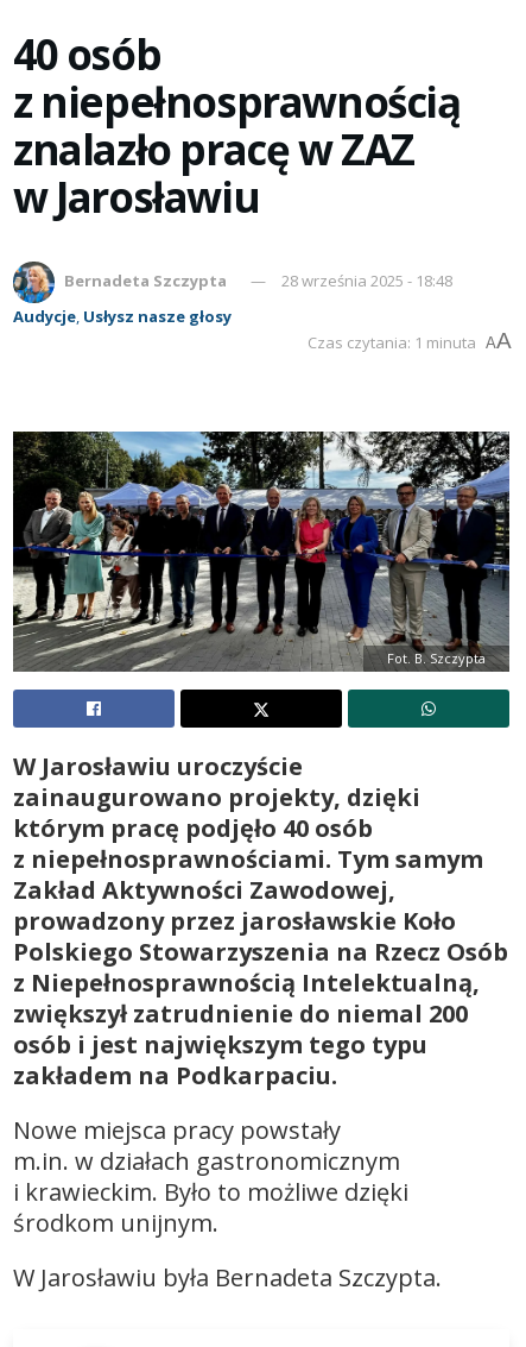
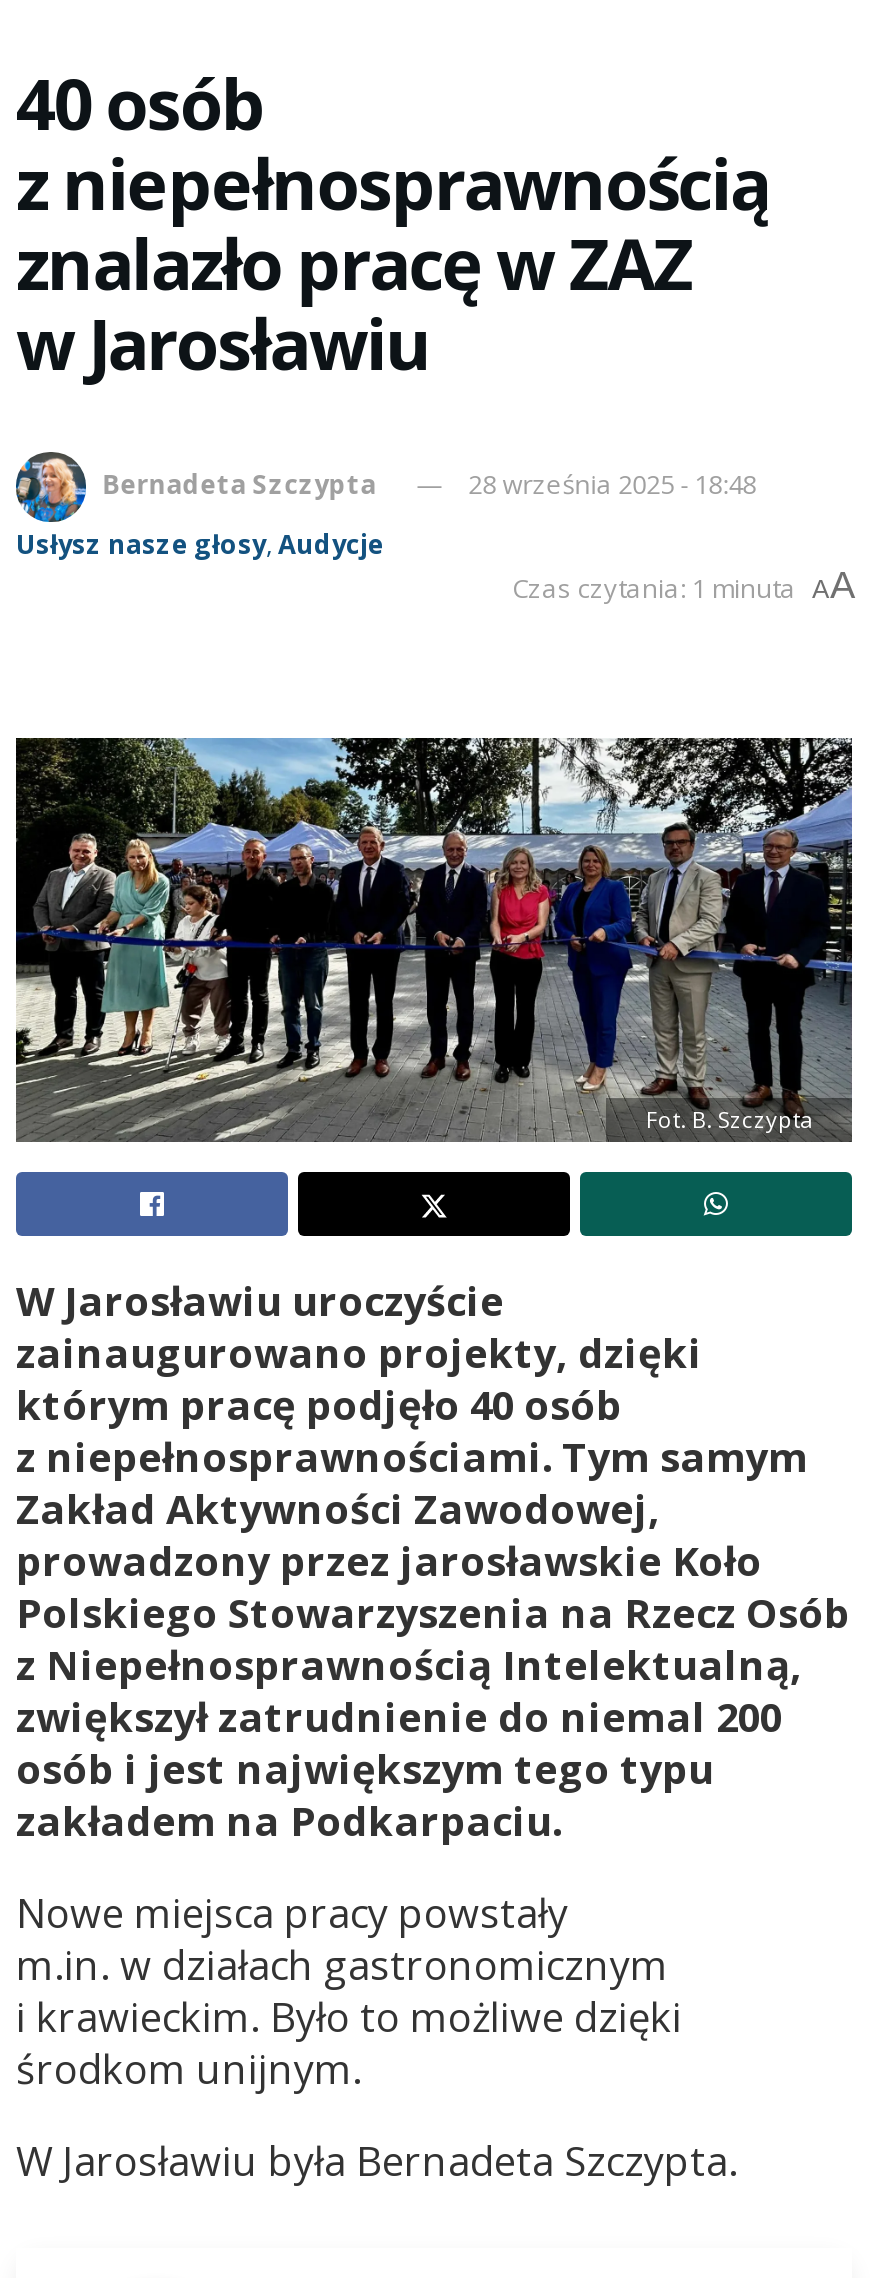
- Audycje, Usłysz nasze głosy
+ Usłysz nasze głosy, Audycje
